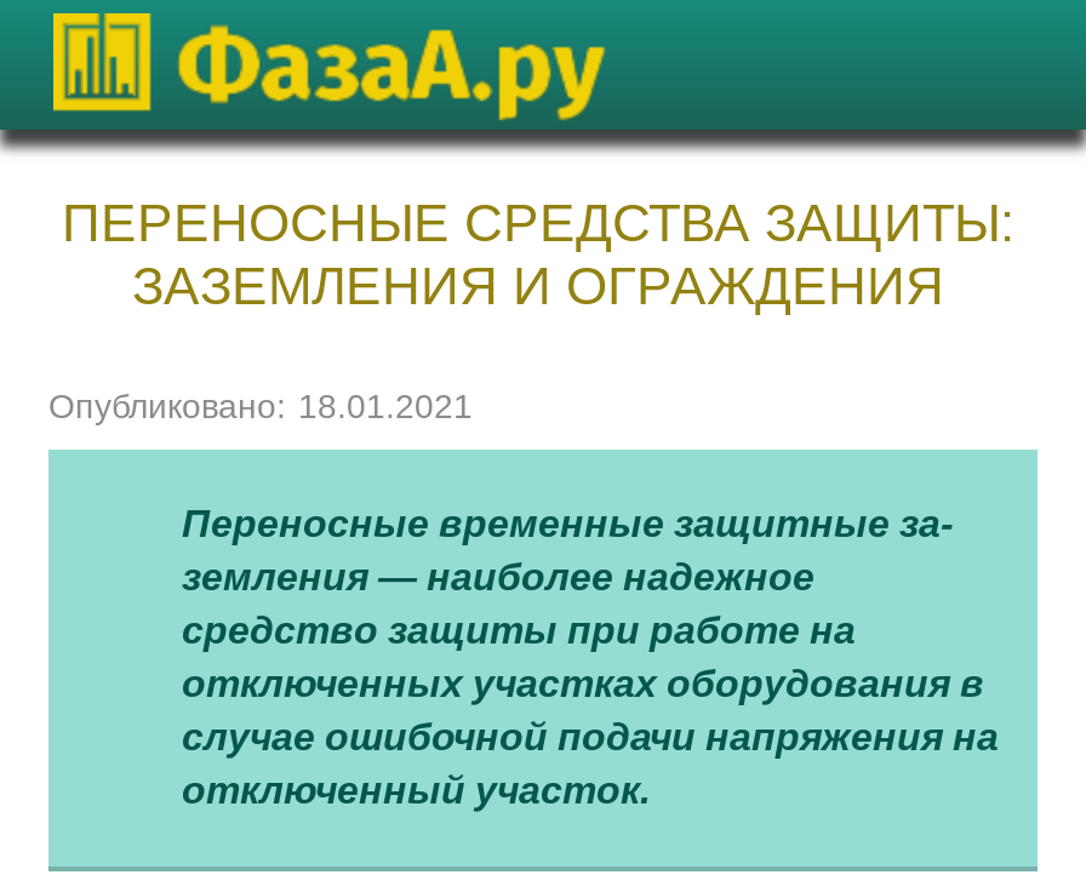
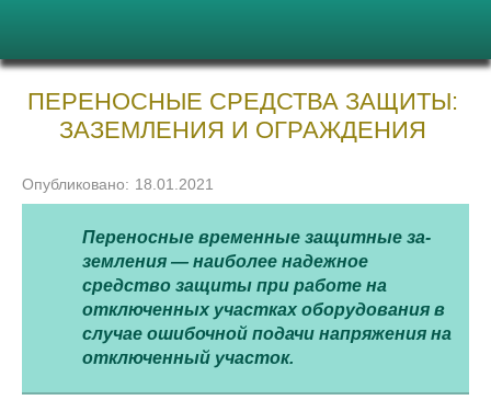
- [image]

- [image]
